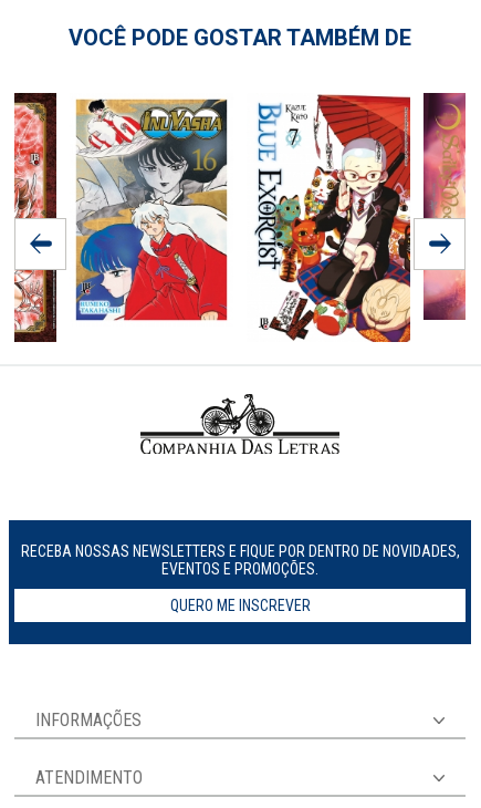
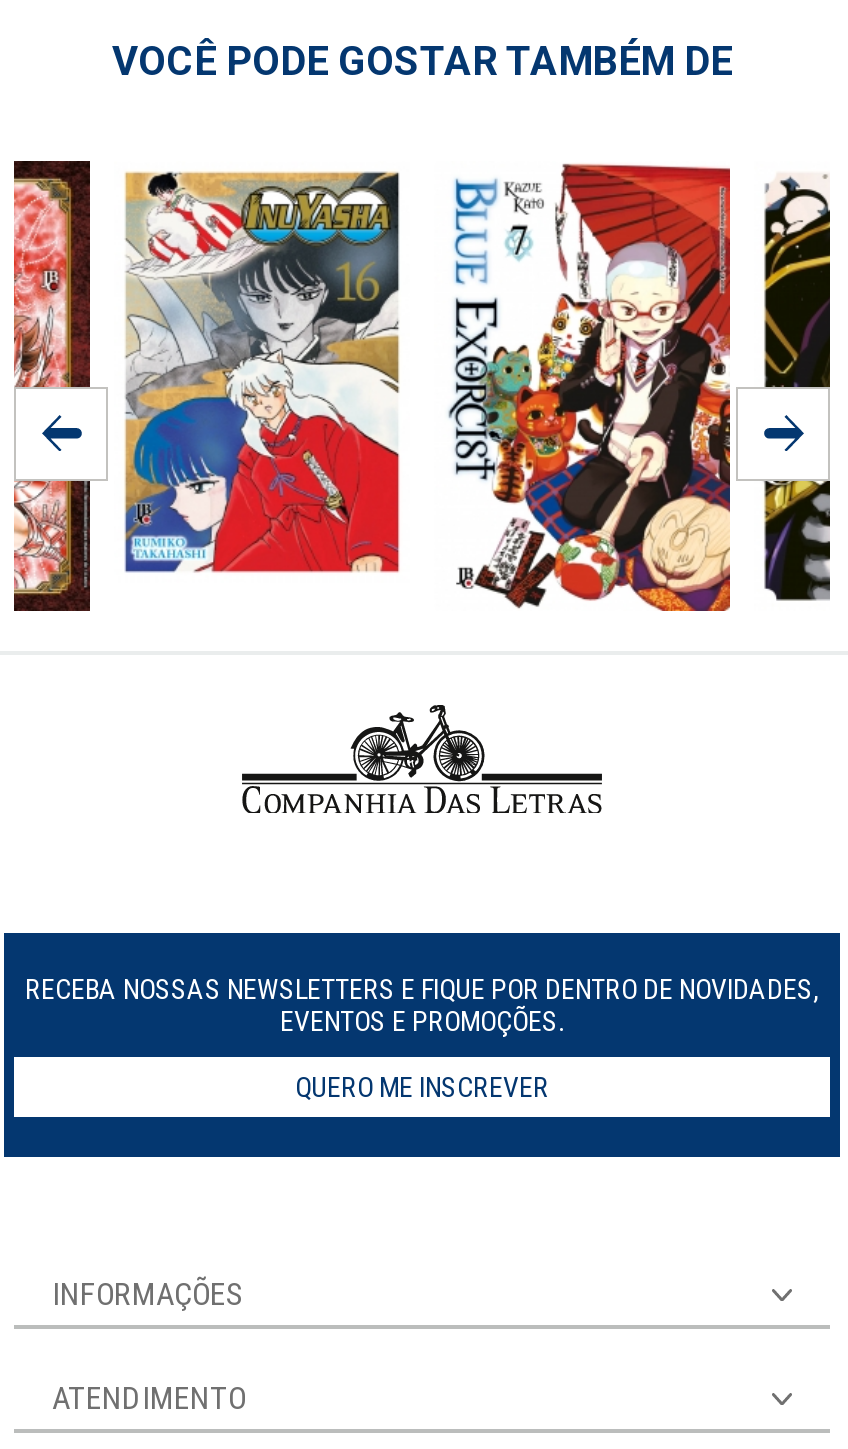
- [image]
+ [image]

- [image]
+ [image]
